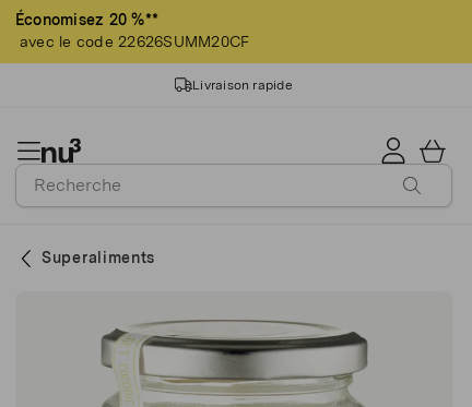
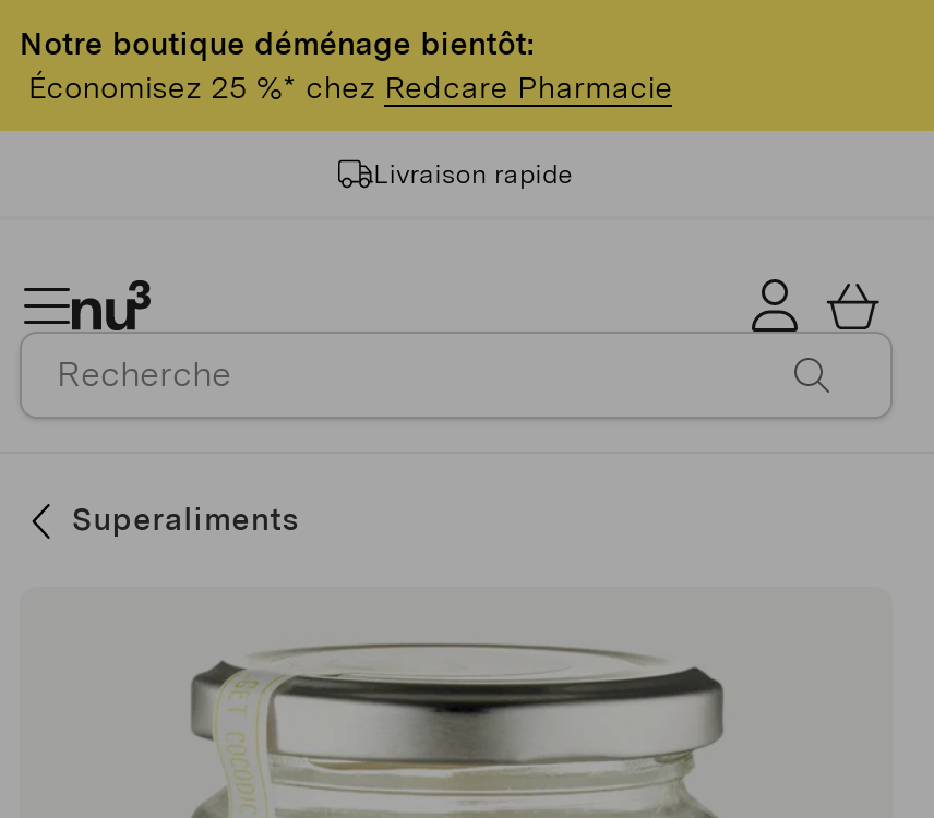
- Économisez 20 %**
- avec le code 22626SUMM20CF
+ Notre boutique déménage bientôt:
+ Économisez 25 %* chez Redcare Pharmacie
